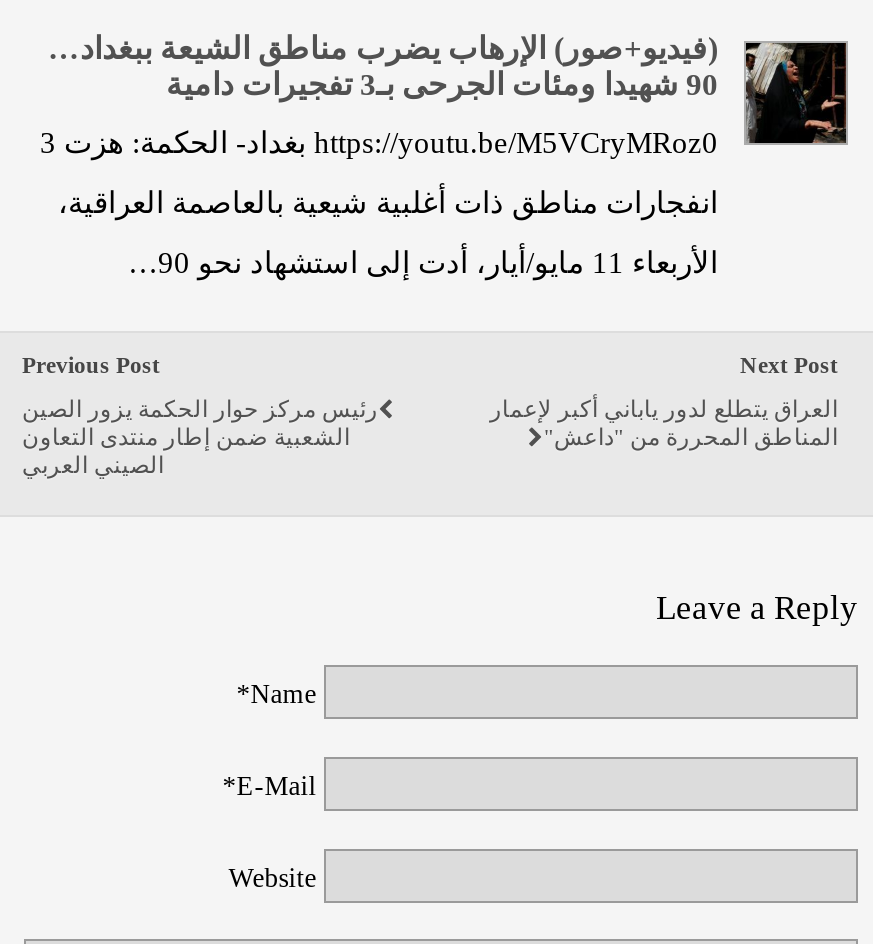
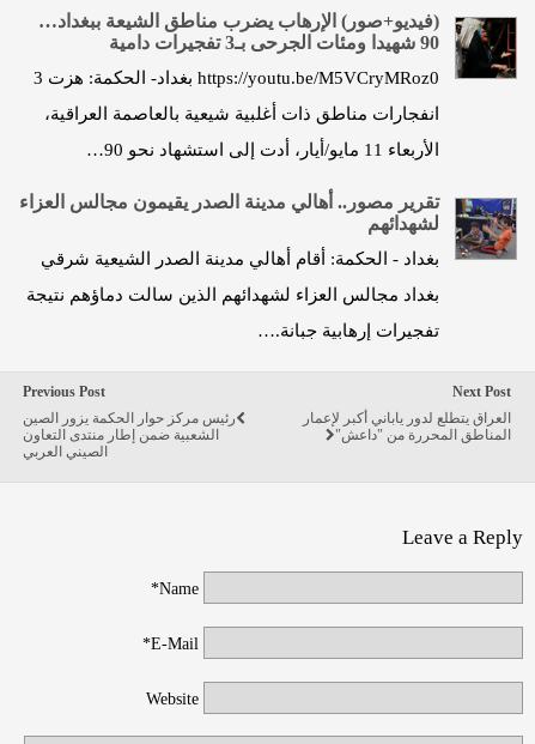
+ [image]
+ تقرير مصور.. أهالي مدينة الصدر يقيمون مجالس العزاء
+ لشهدائهم
+ بغداد - الحكمة: أقام أهالي مدينة الصدر الشيعية شرقي
+ بغداد مجالس العزاء لشهدائهم الذين سالت دماؤهم نتيجة
+ تفجيرات إرهابية جبانة.…
